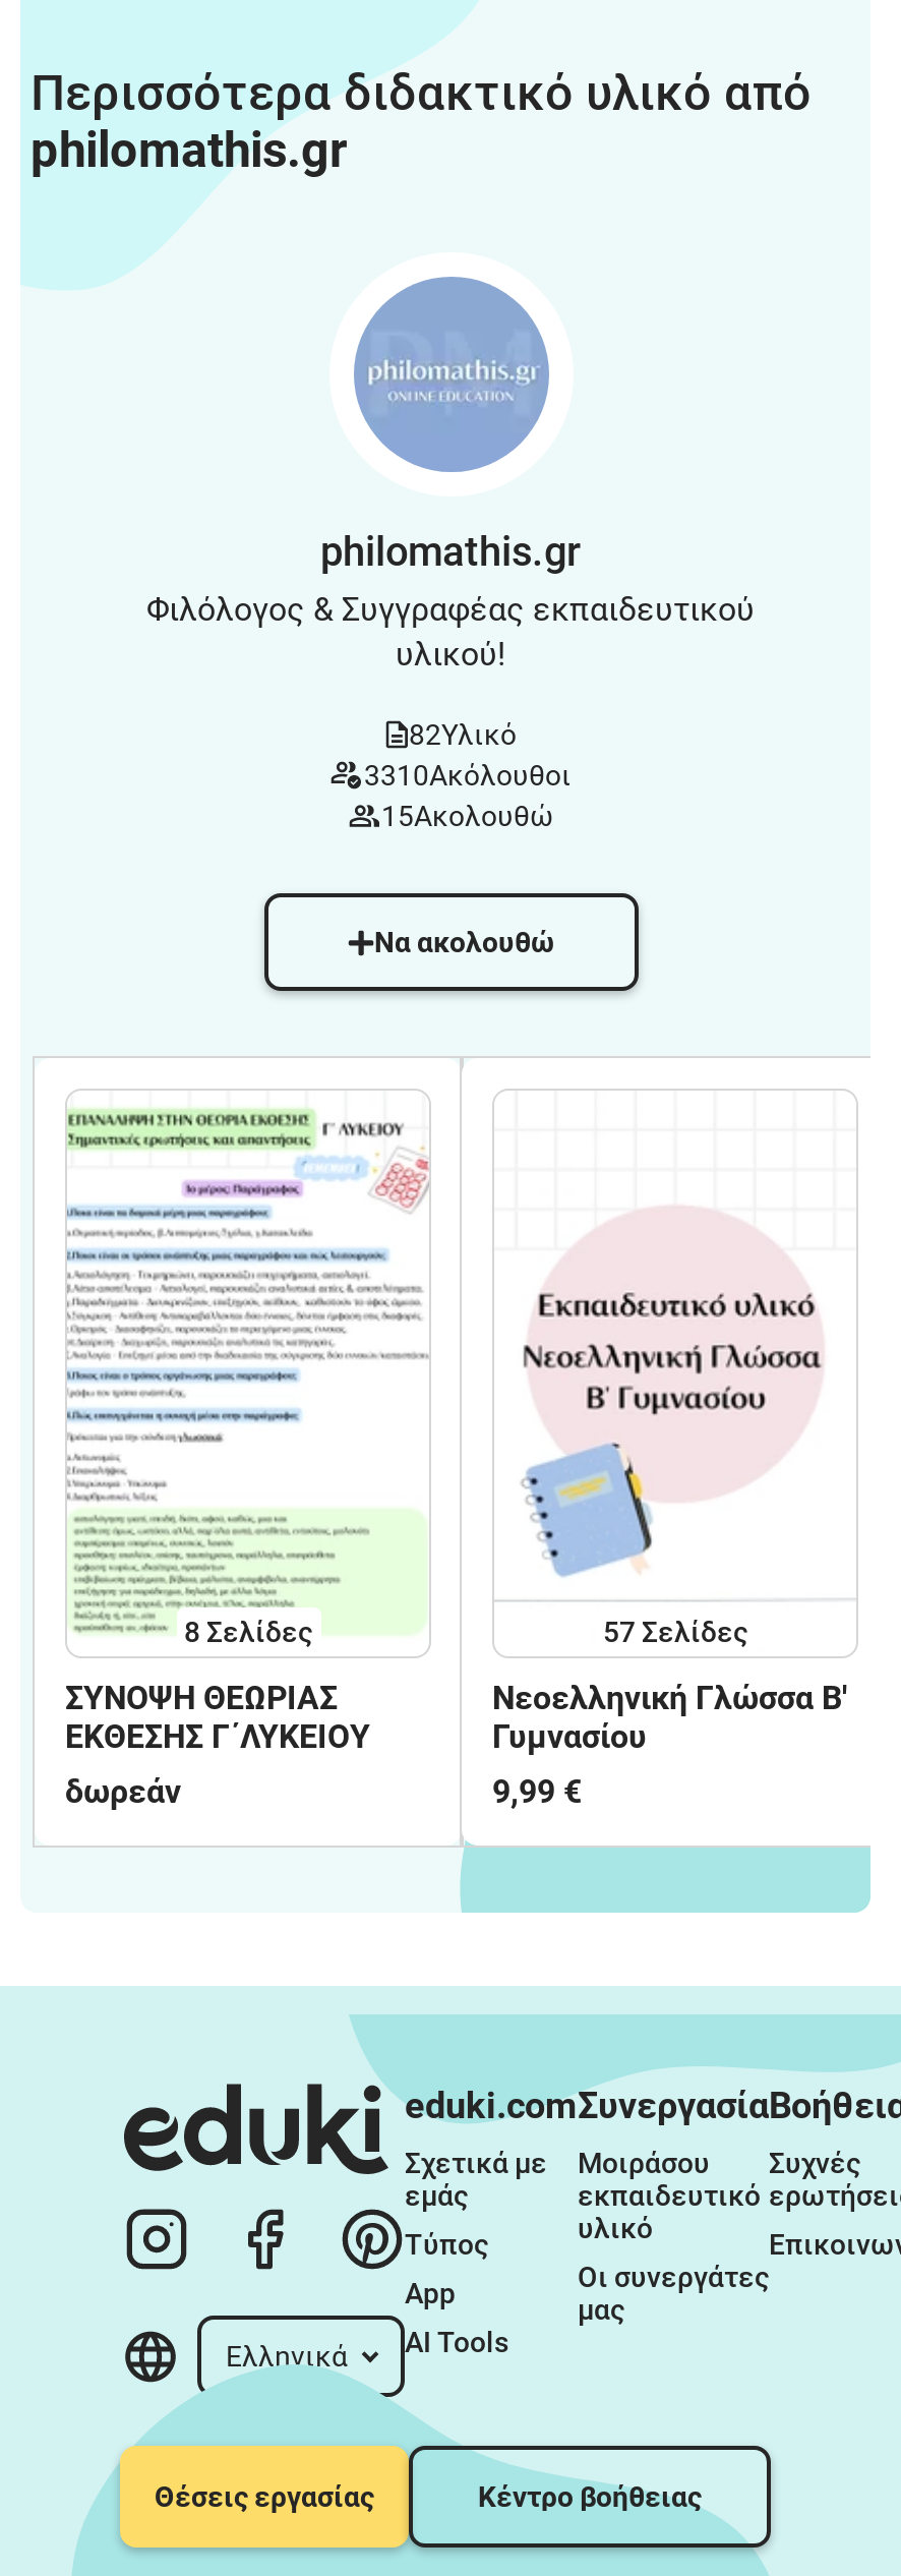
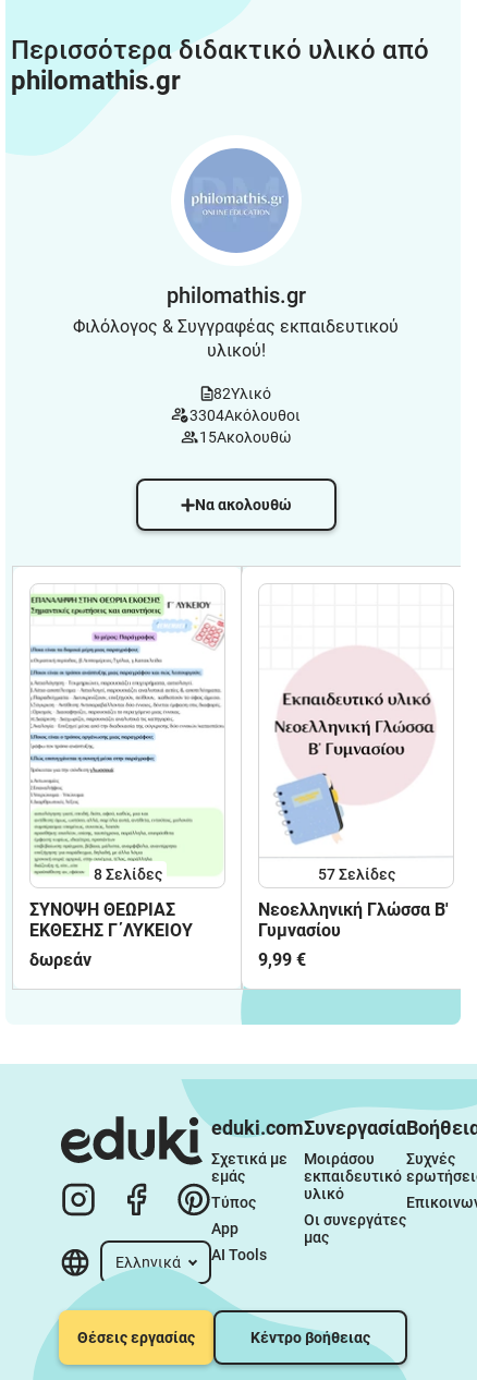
- 3310Ακόλουθοι
+ 3304Ακόλουθοι
